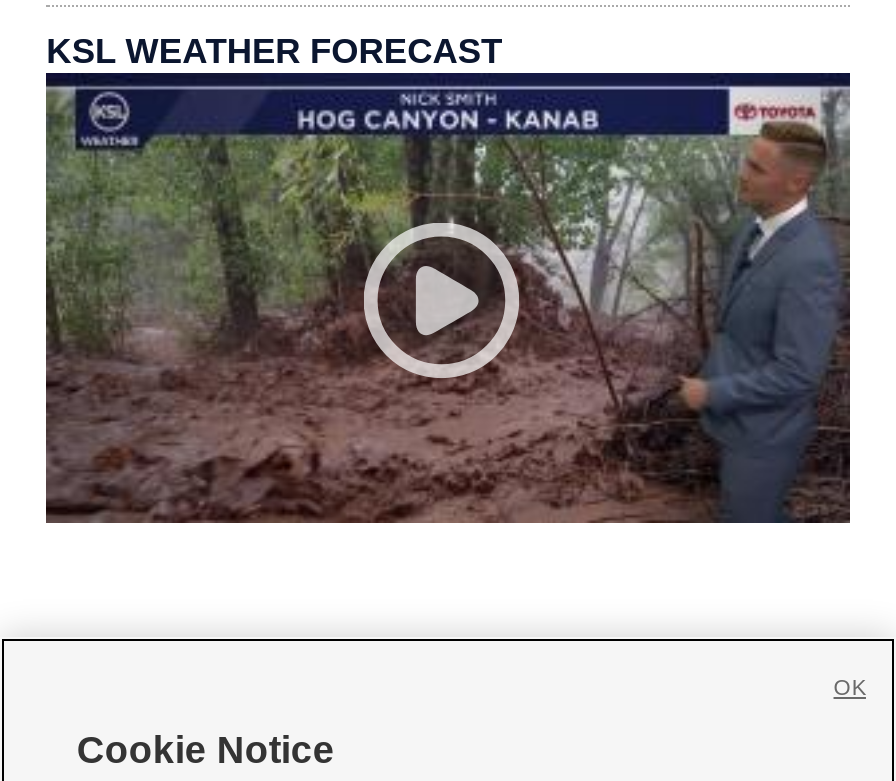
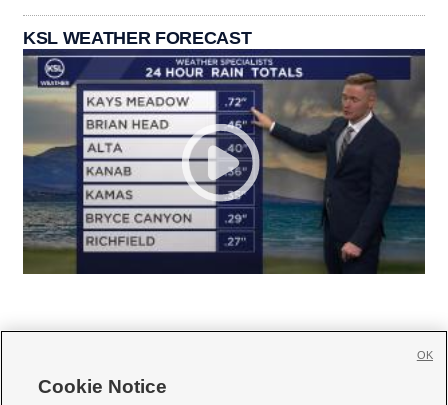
- [image]
+ [image]
